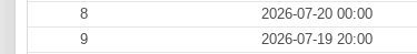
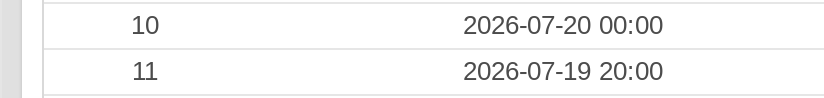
- 8
+ 10

- 9
+ 11
